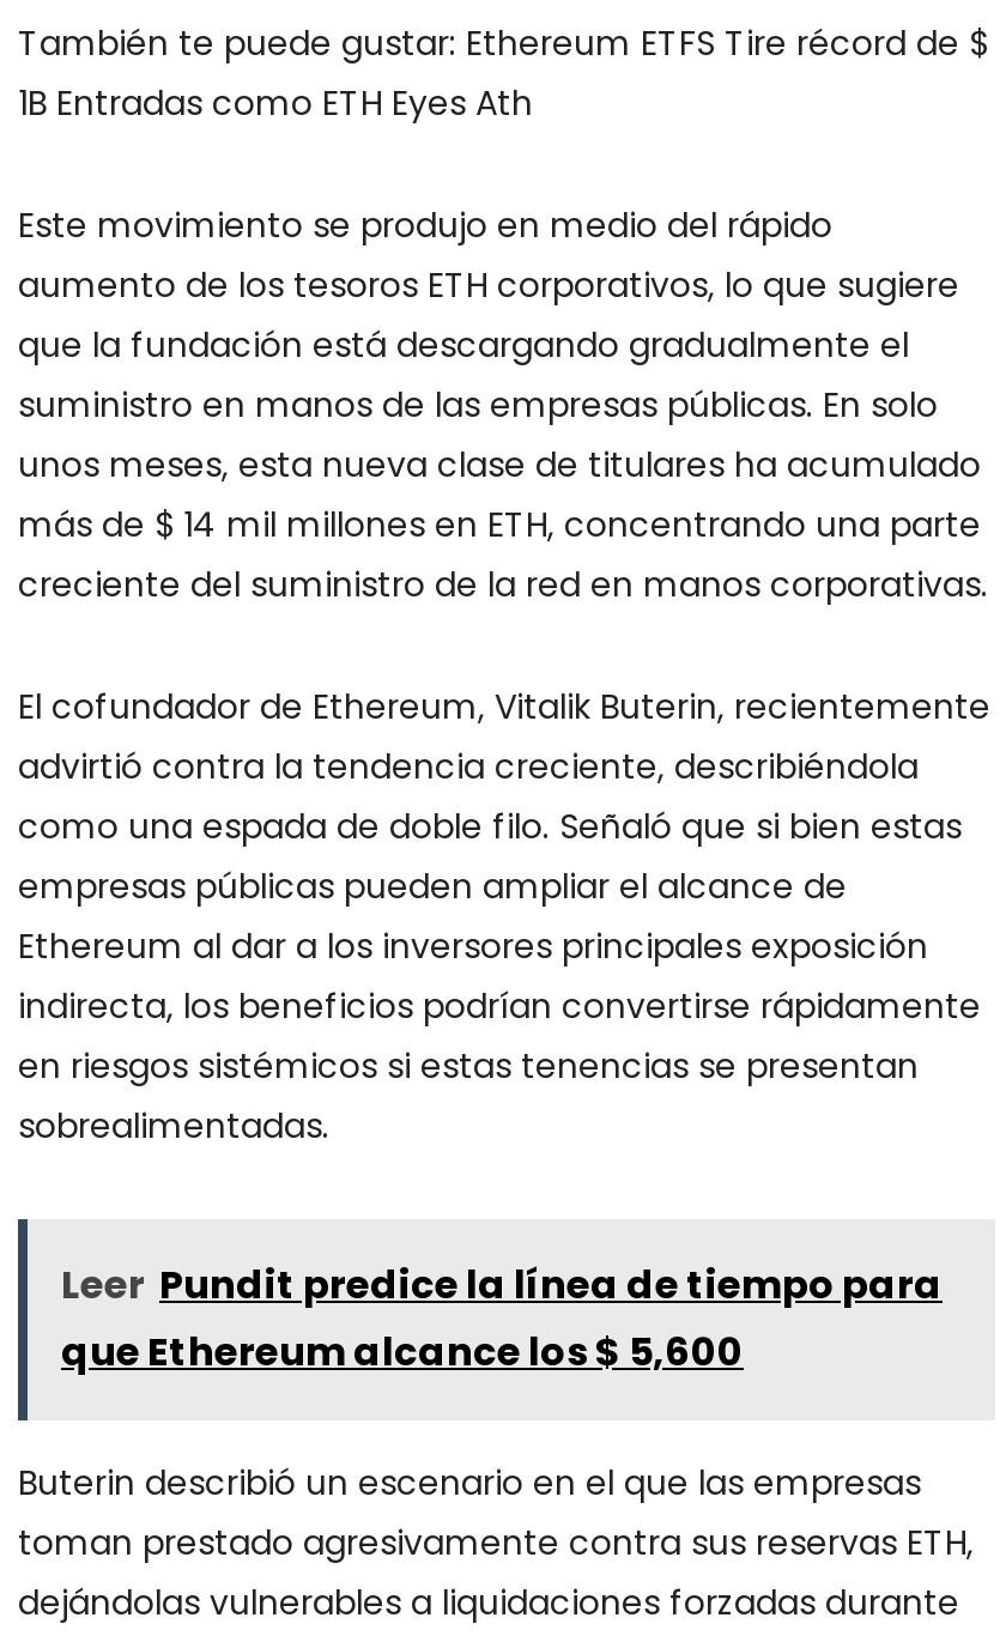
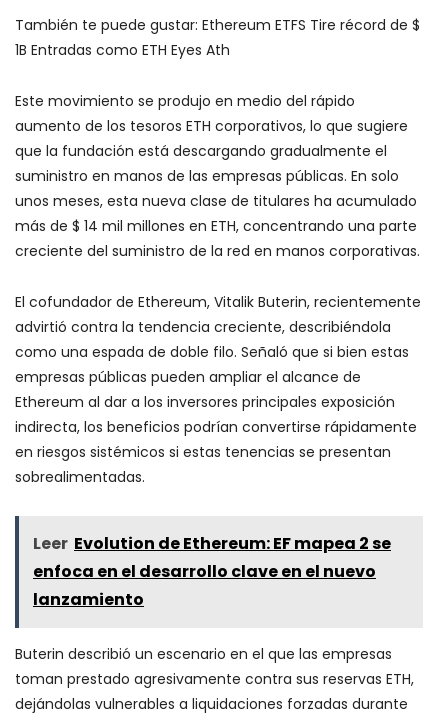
- Leer Pundit predice la línea de tiempo para
- que Ethereum alcance los $ 5,600
+ Leer Evolution de Ethereum: EF mapea 2 se
+ enfoca en el desarrollo clave en el nuevo
+ lanzamiento
